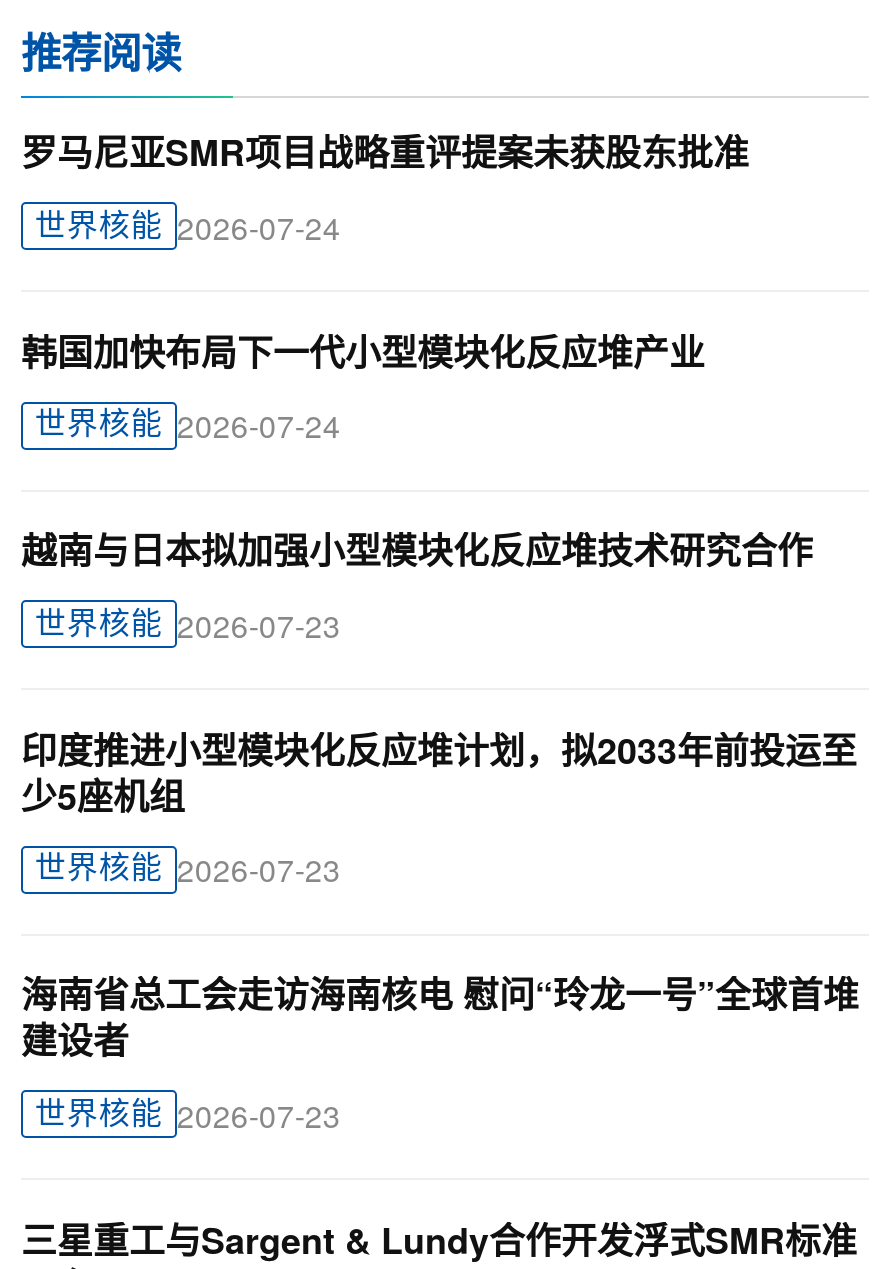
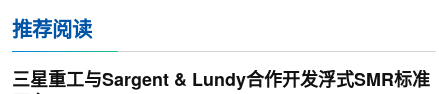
- 罗马尼亚SMR项目战略重评提案未获股东批准
- 世界核能 2026-07-24
- 韩国加快布局下一代小型模块化反应堆产业
- 世界核能 2026-07-24
- 越南与日本拟加强小型模块化反应堆技术研究合作
- 世界核能 2026-07-23
- 印度推进小型模块化反应堆计划，拟2033年前投运至
- 少5座机组
- 世界核能 2026-07-23
- 海南省总工会走访海南核电 慰问“玲龙一号”全球首堆
- 建设者
- 世界核能 2026-07-23
